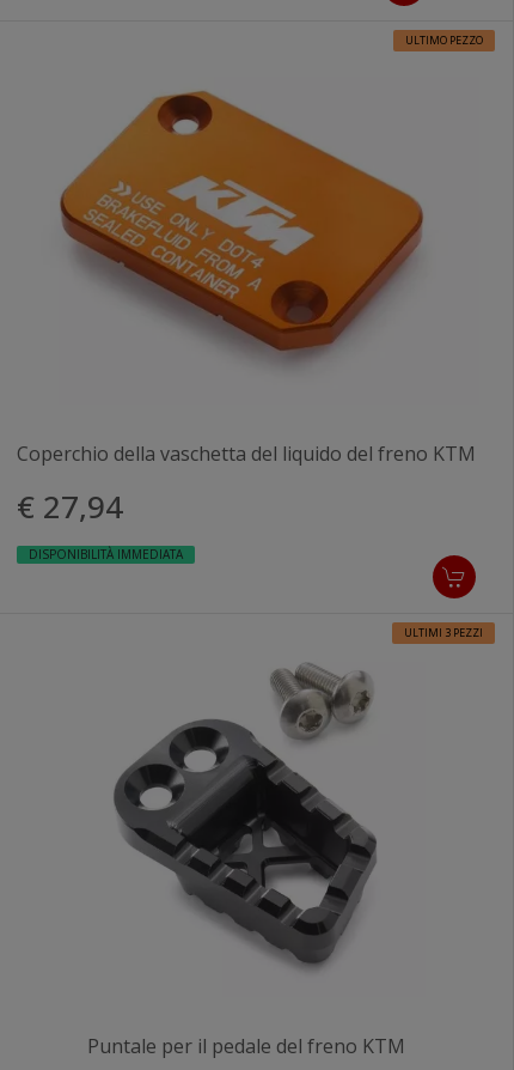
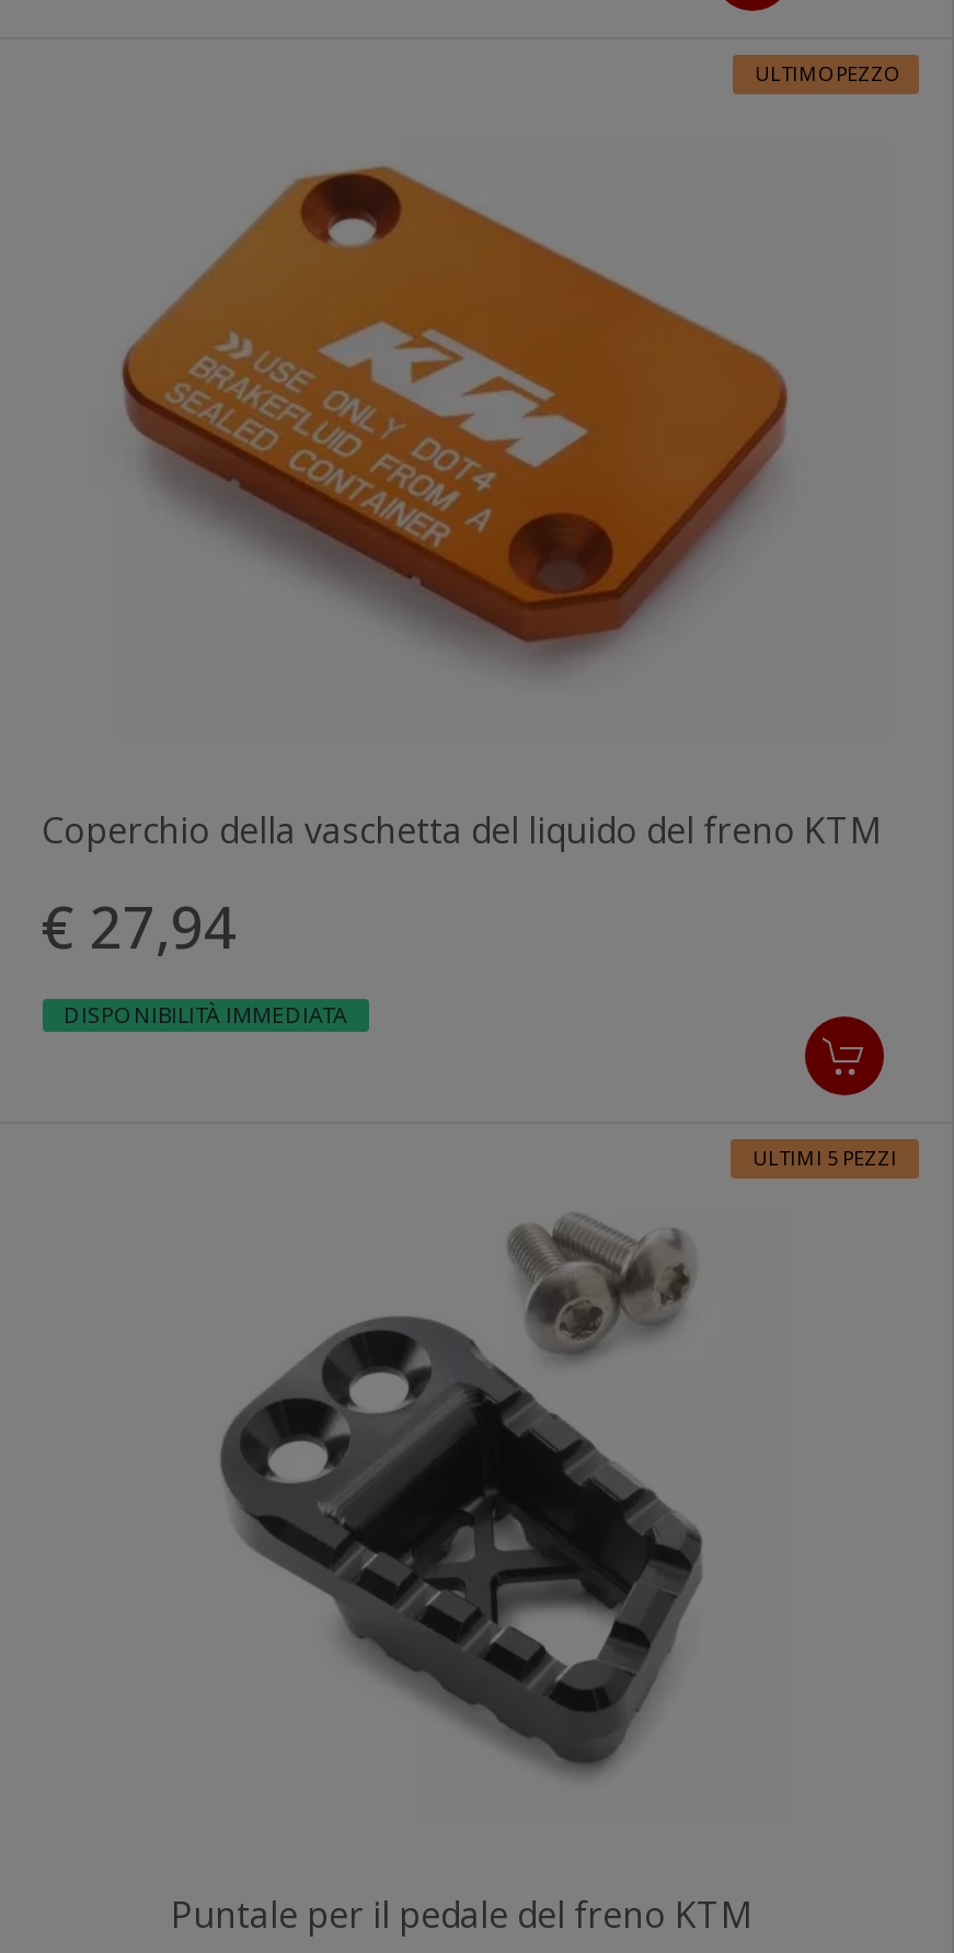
- ULTIMI 3 PEZZI
+ ULTIMI 5 PEZZI
